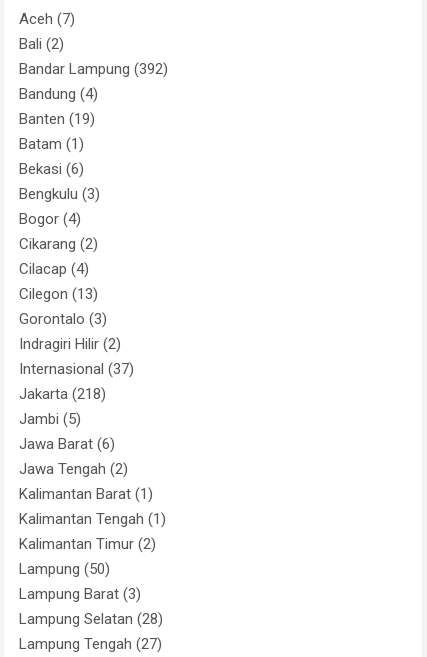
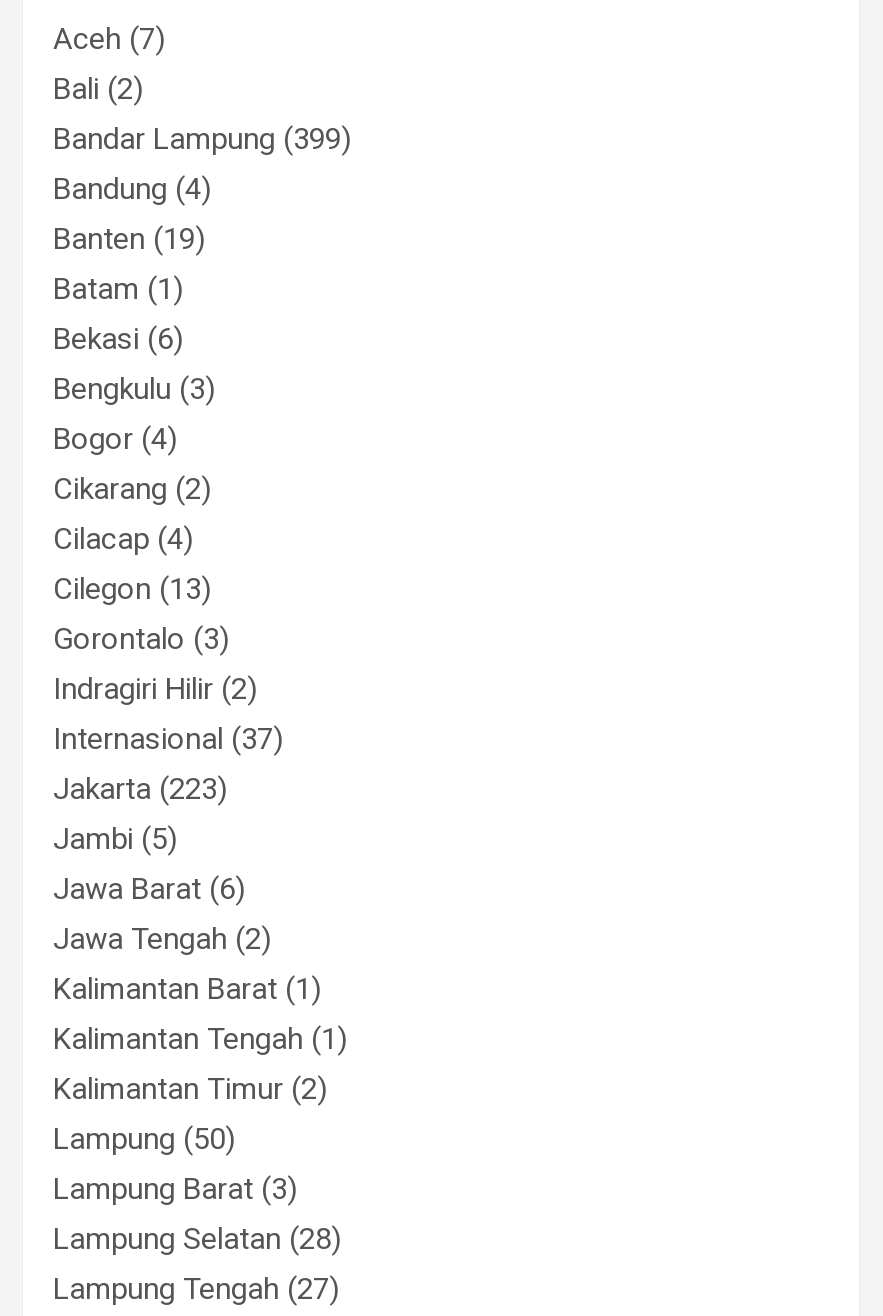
- Bandar Lampung (392)
+ Bandar Lampung (399)

- Jakarta (218)
+ Jakarta (223)
